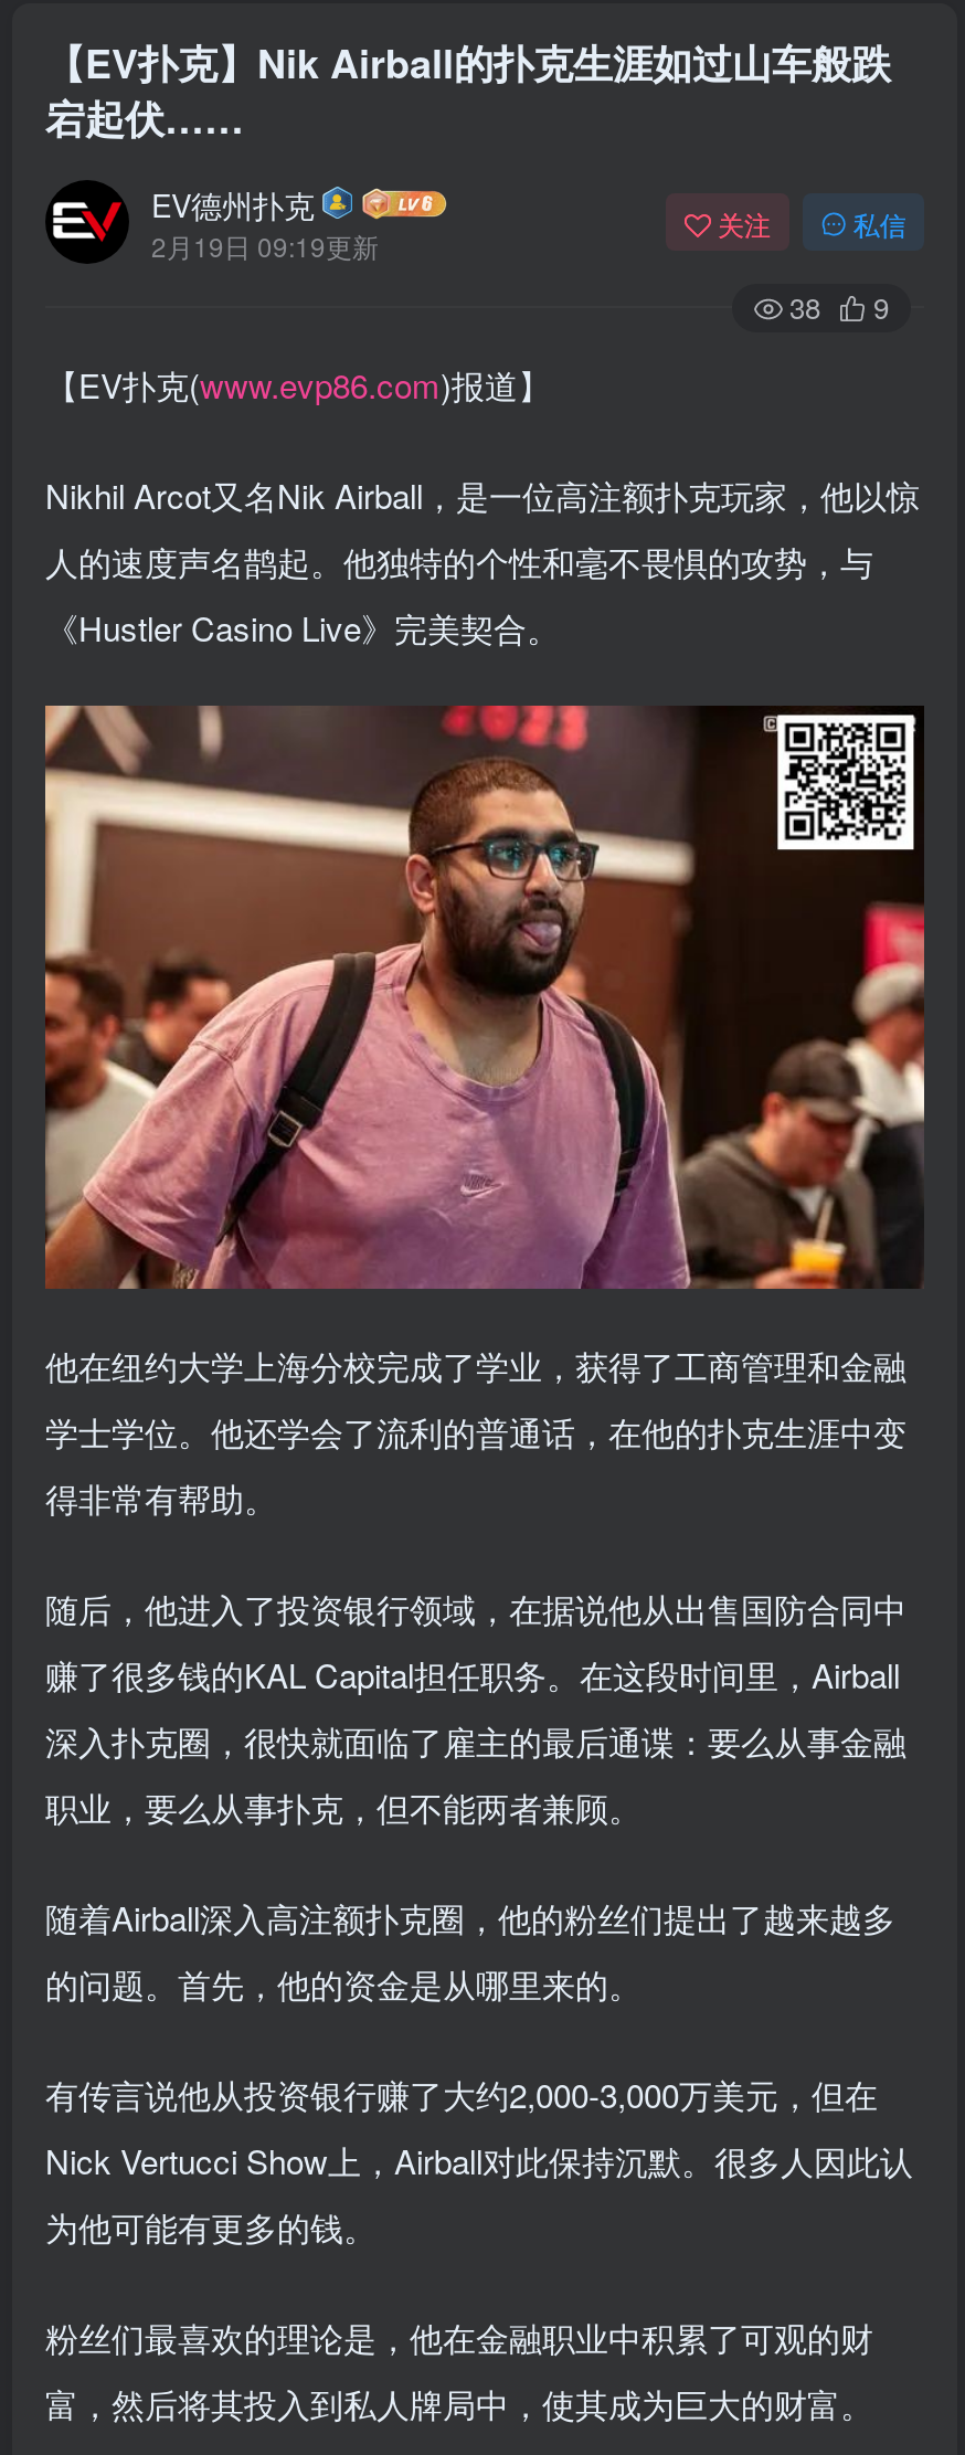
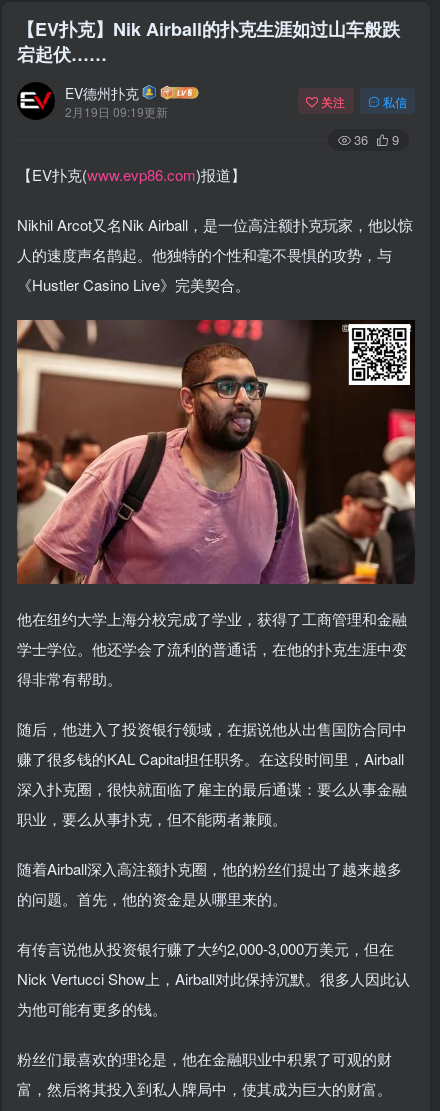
- 38 9
+ 36 9
